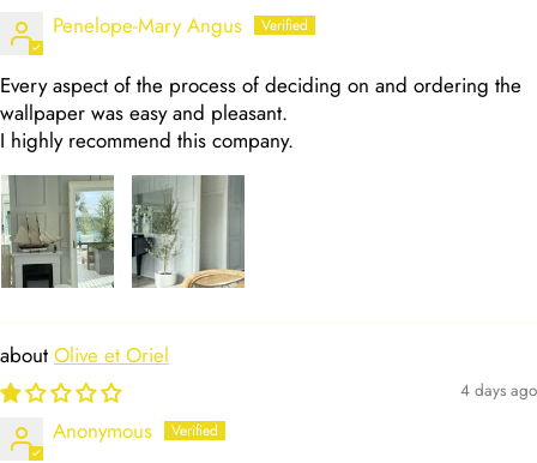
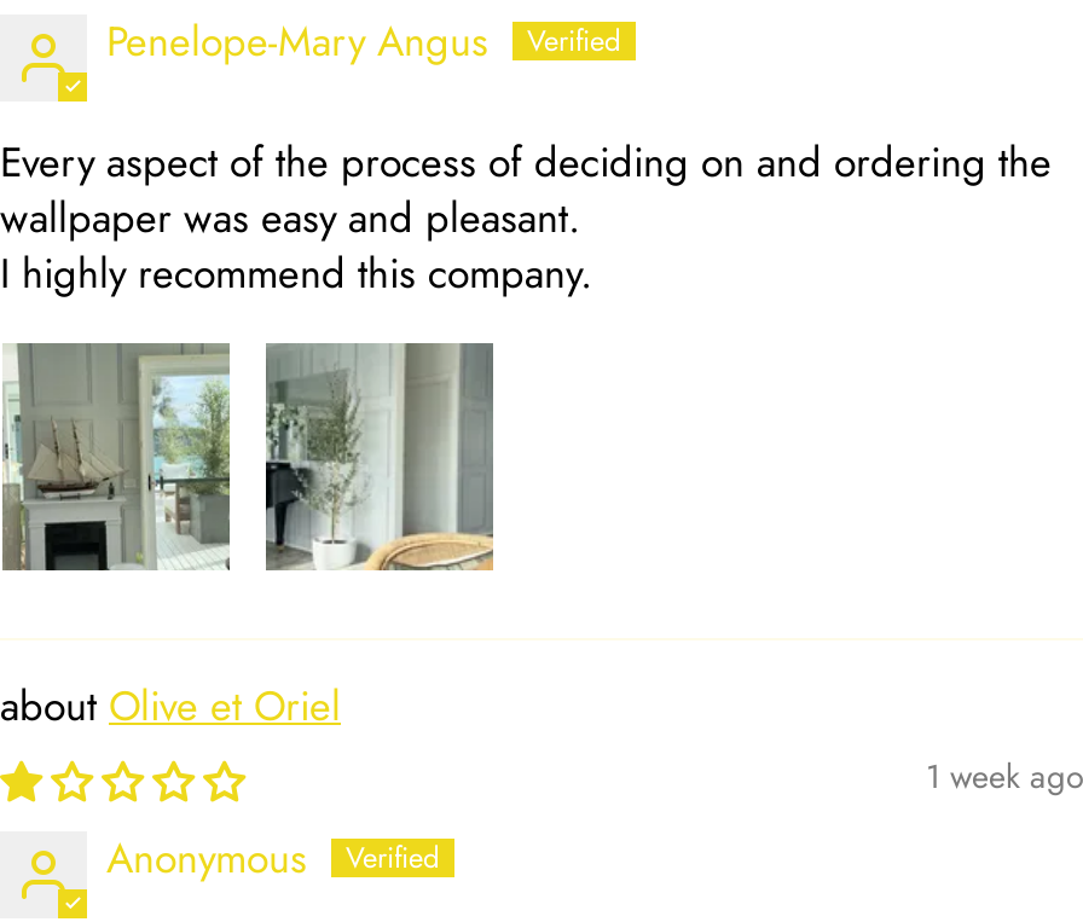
- 4 days ago
+ 1 week ago
